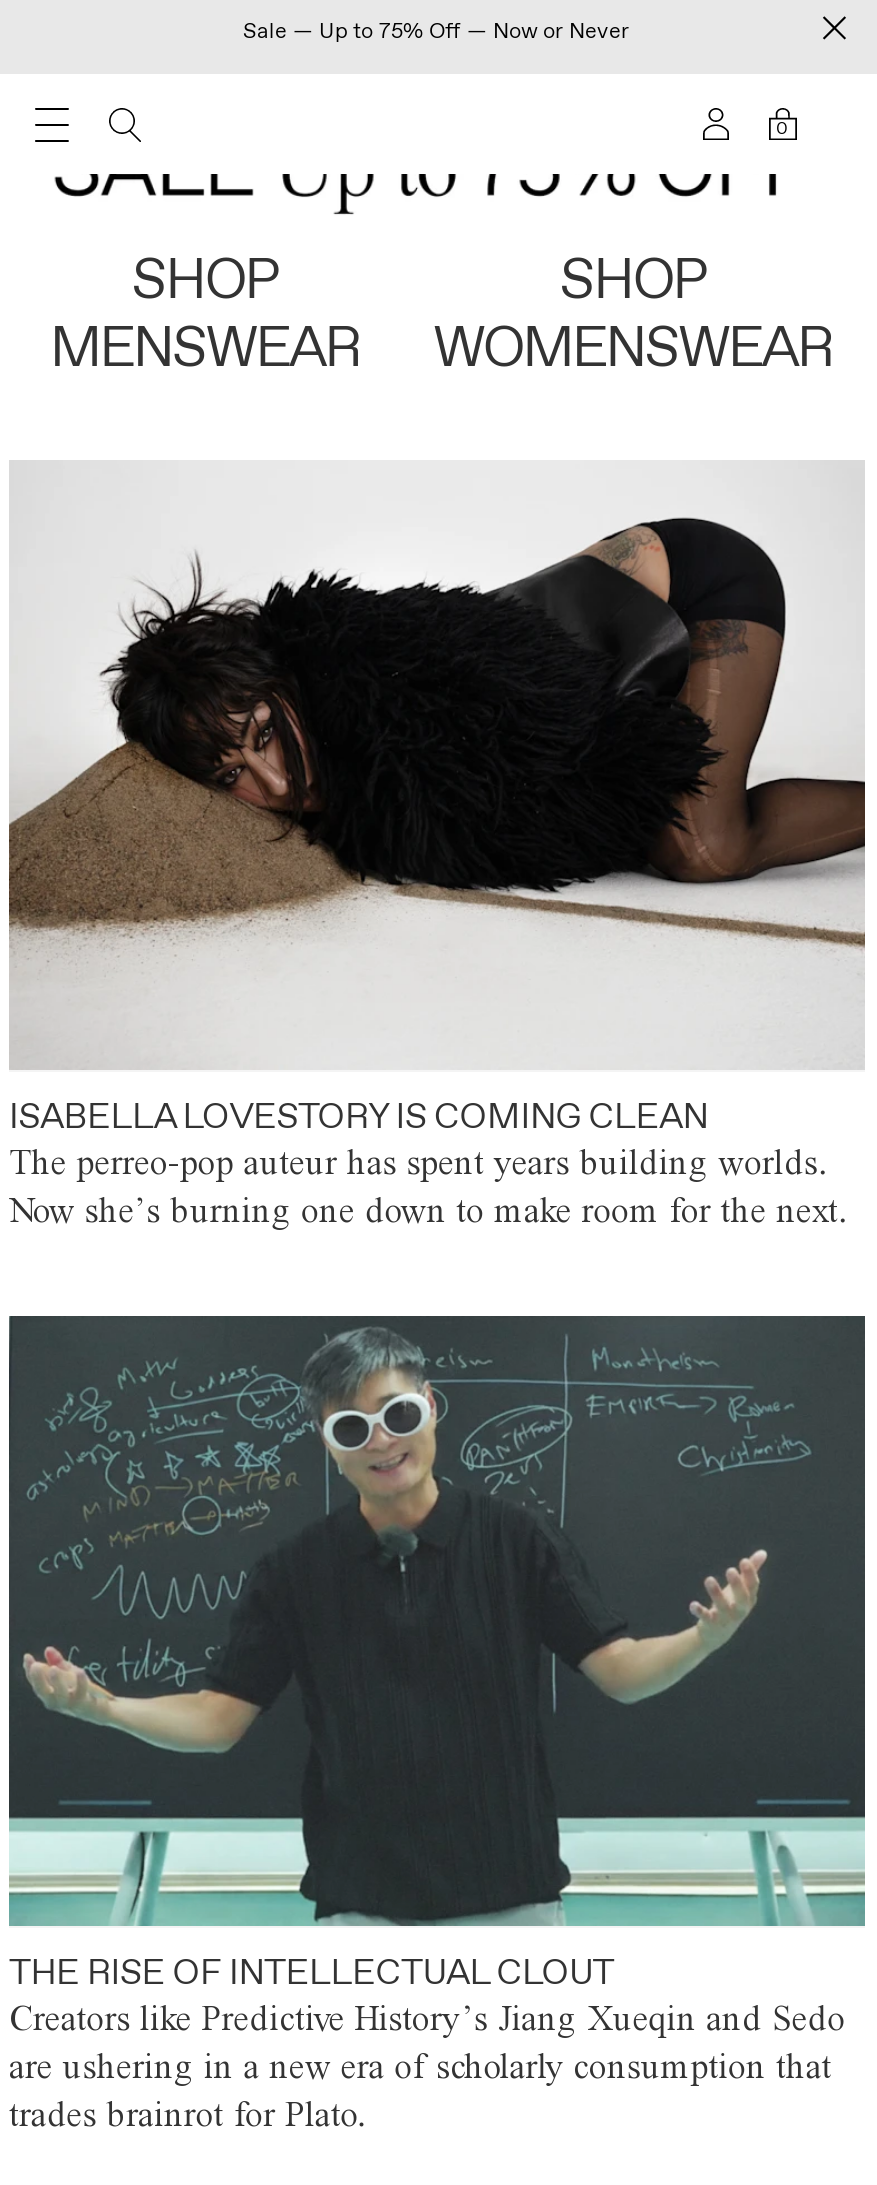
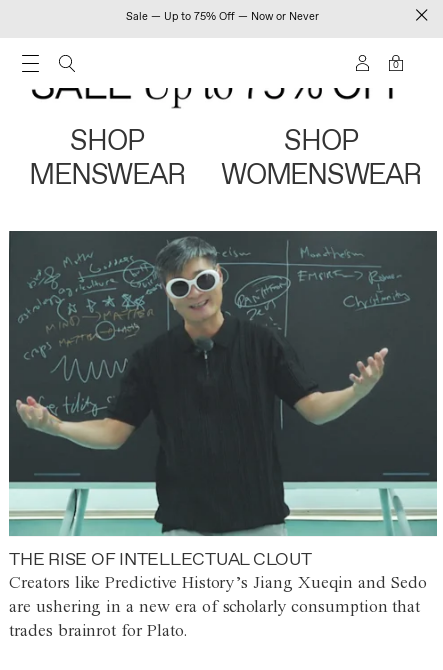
- [image]
- ISABELLA LOVESTORY IS COMING CLEAN
- The perreo-pop auteur has spent years building worlds.
- Now she’s burning one down to make room for the next.
